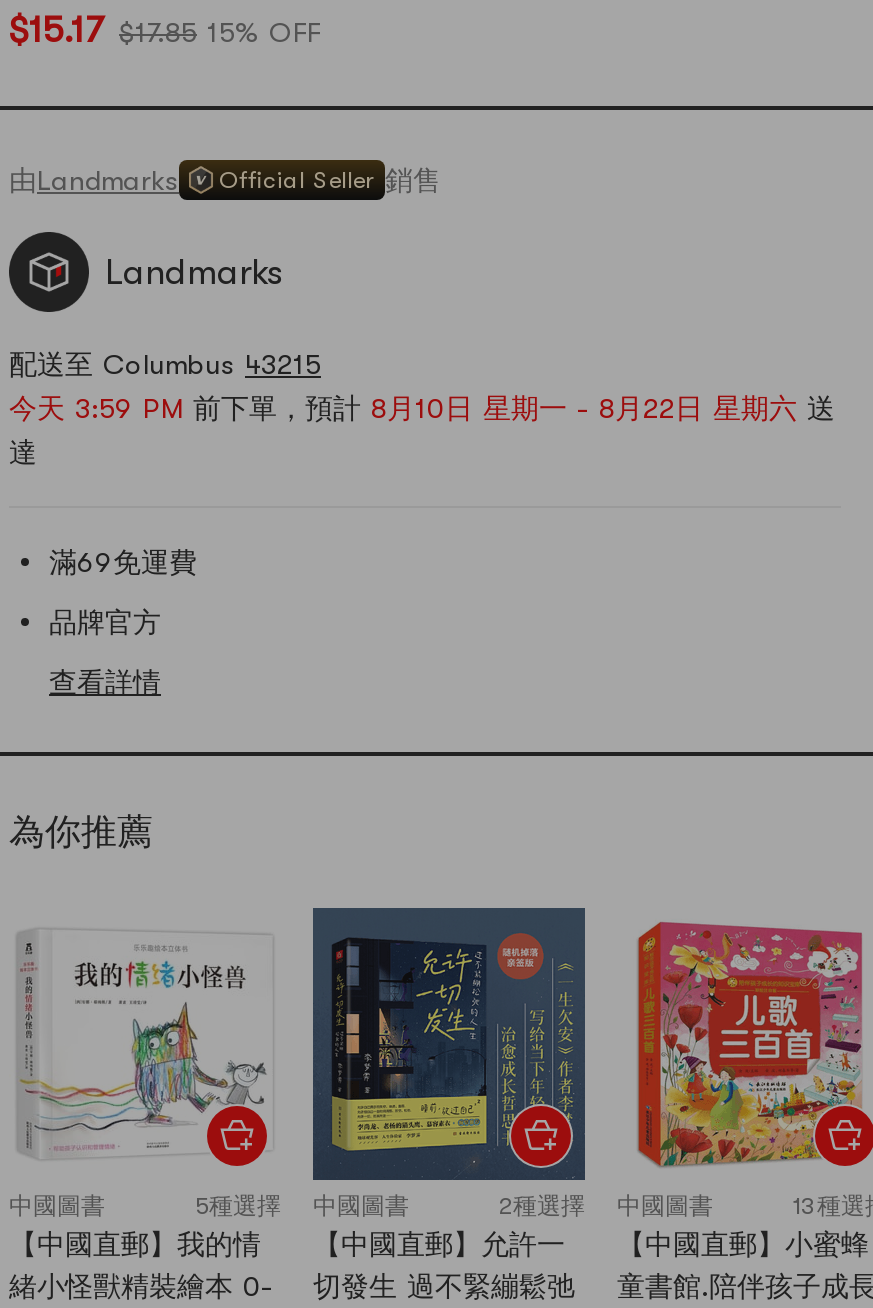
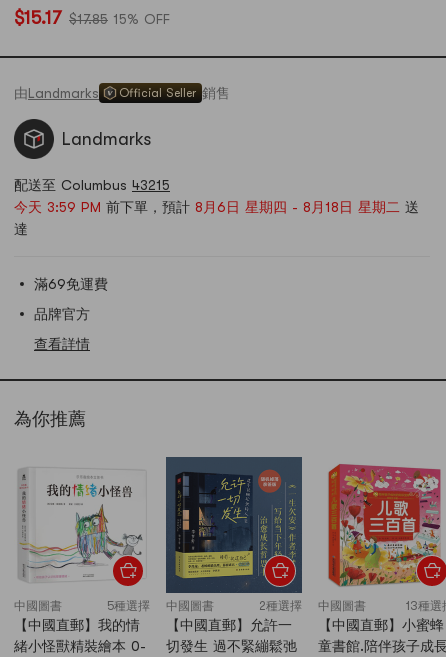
- 今天 3:59 PM前下單，預計8月10日 星期一 - 8月22日 星期六送
+ 今天 3:59 PM前下單，預計8月6日 星期四 - 8月18日 星期二送
